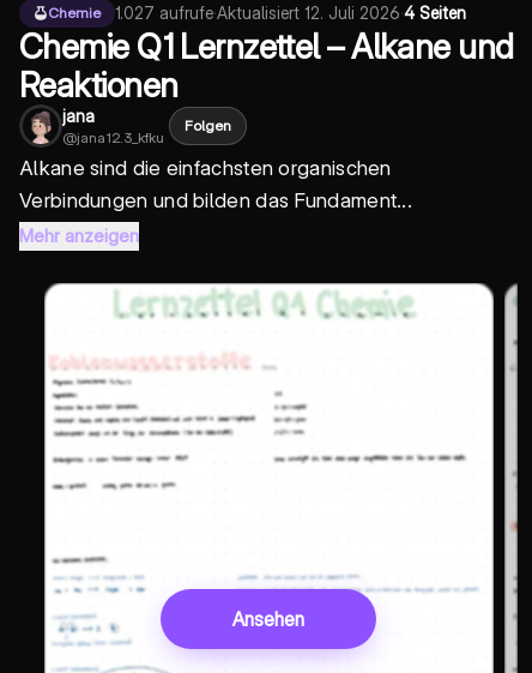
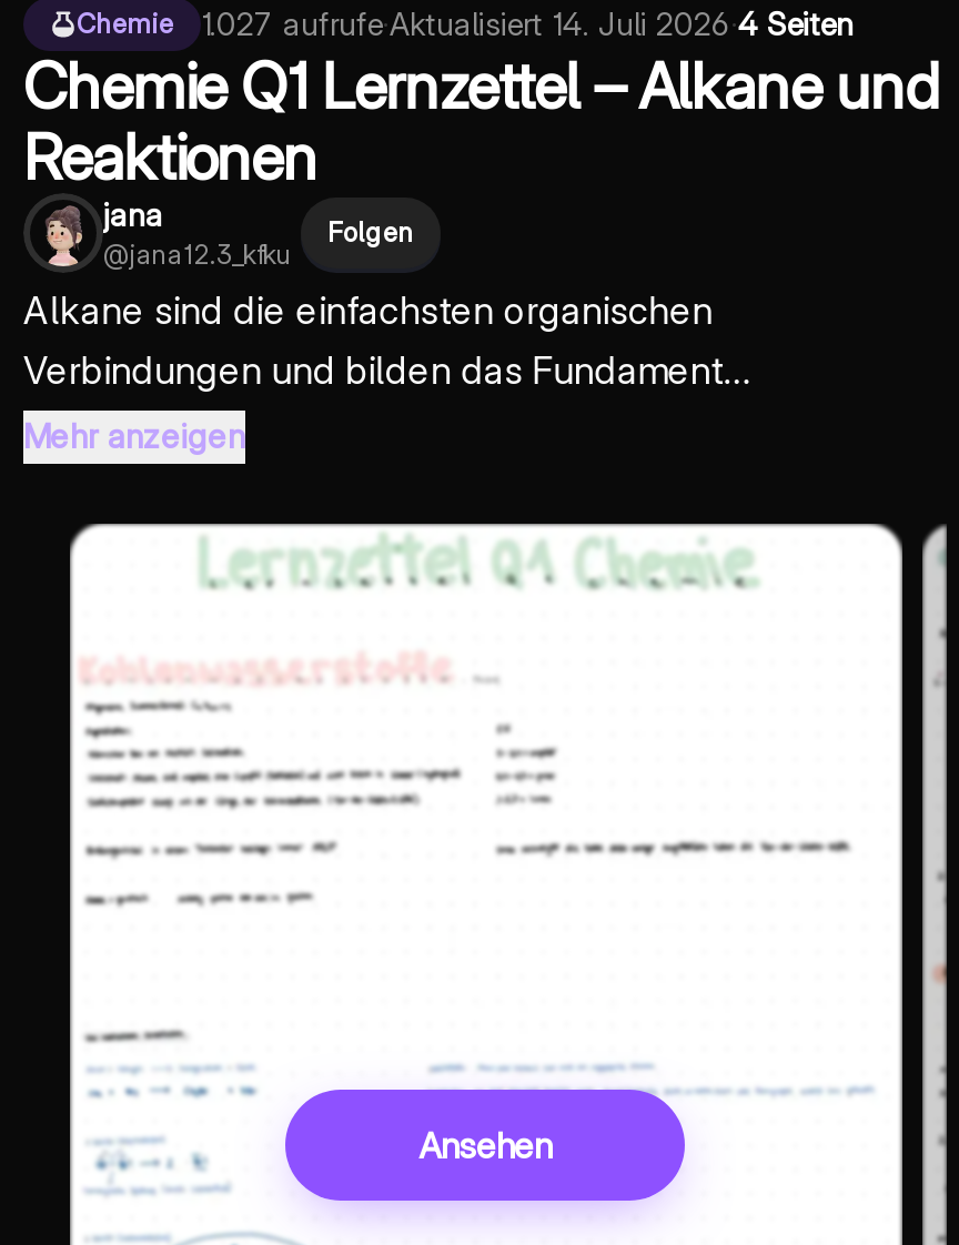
- 1.027 aufrufe · Aktualisiert 12. Juli 2026 · 4 Seiten
+ 1.027 aufrufe · Aktualisiert 14. Juli 2026 · 4 Seiten
